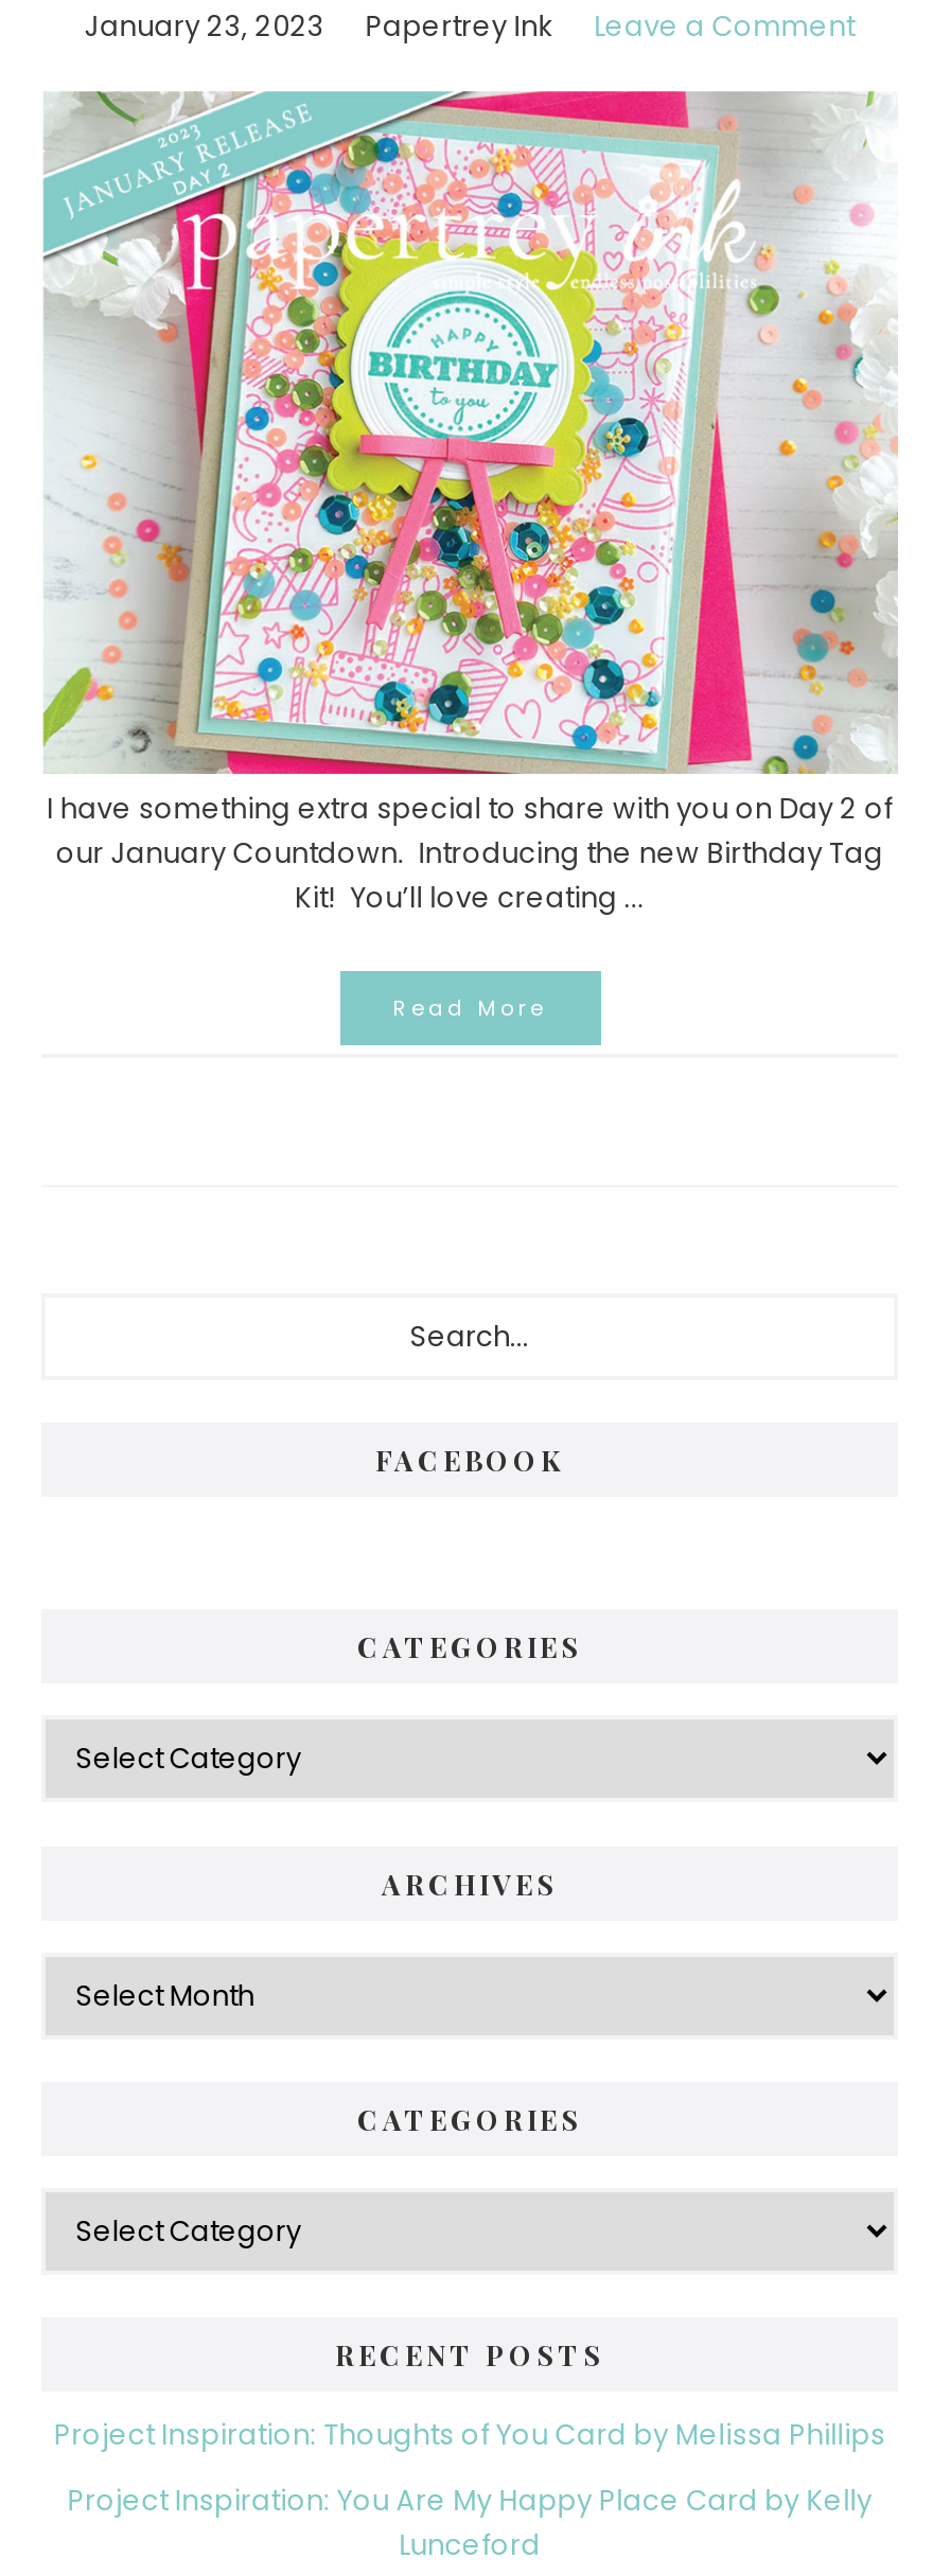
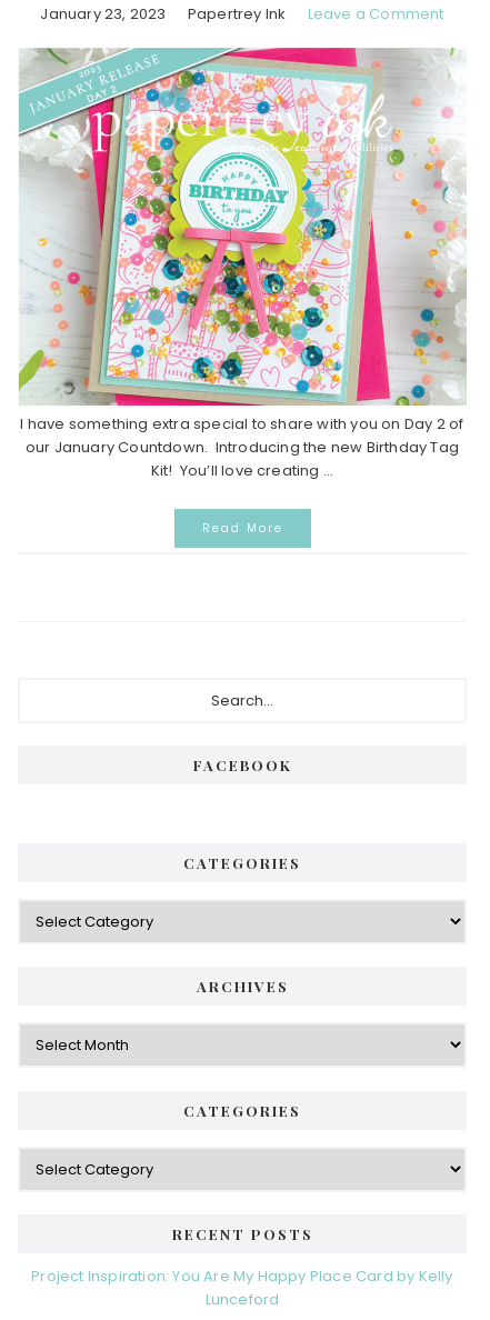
- Project Inspiration: Thoughts of You Card by Melissa Phillips
